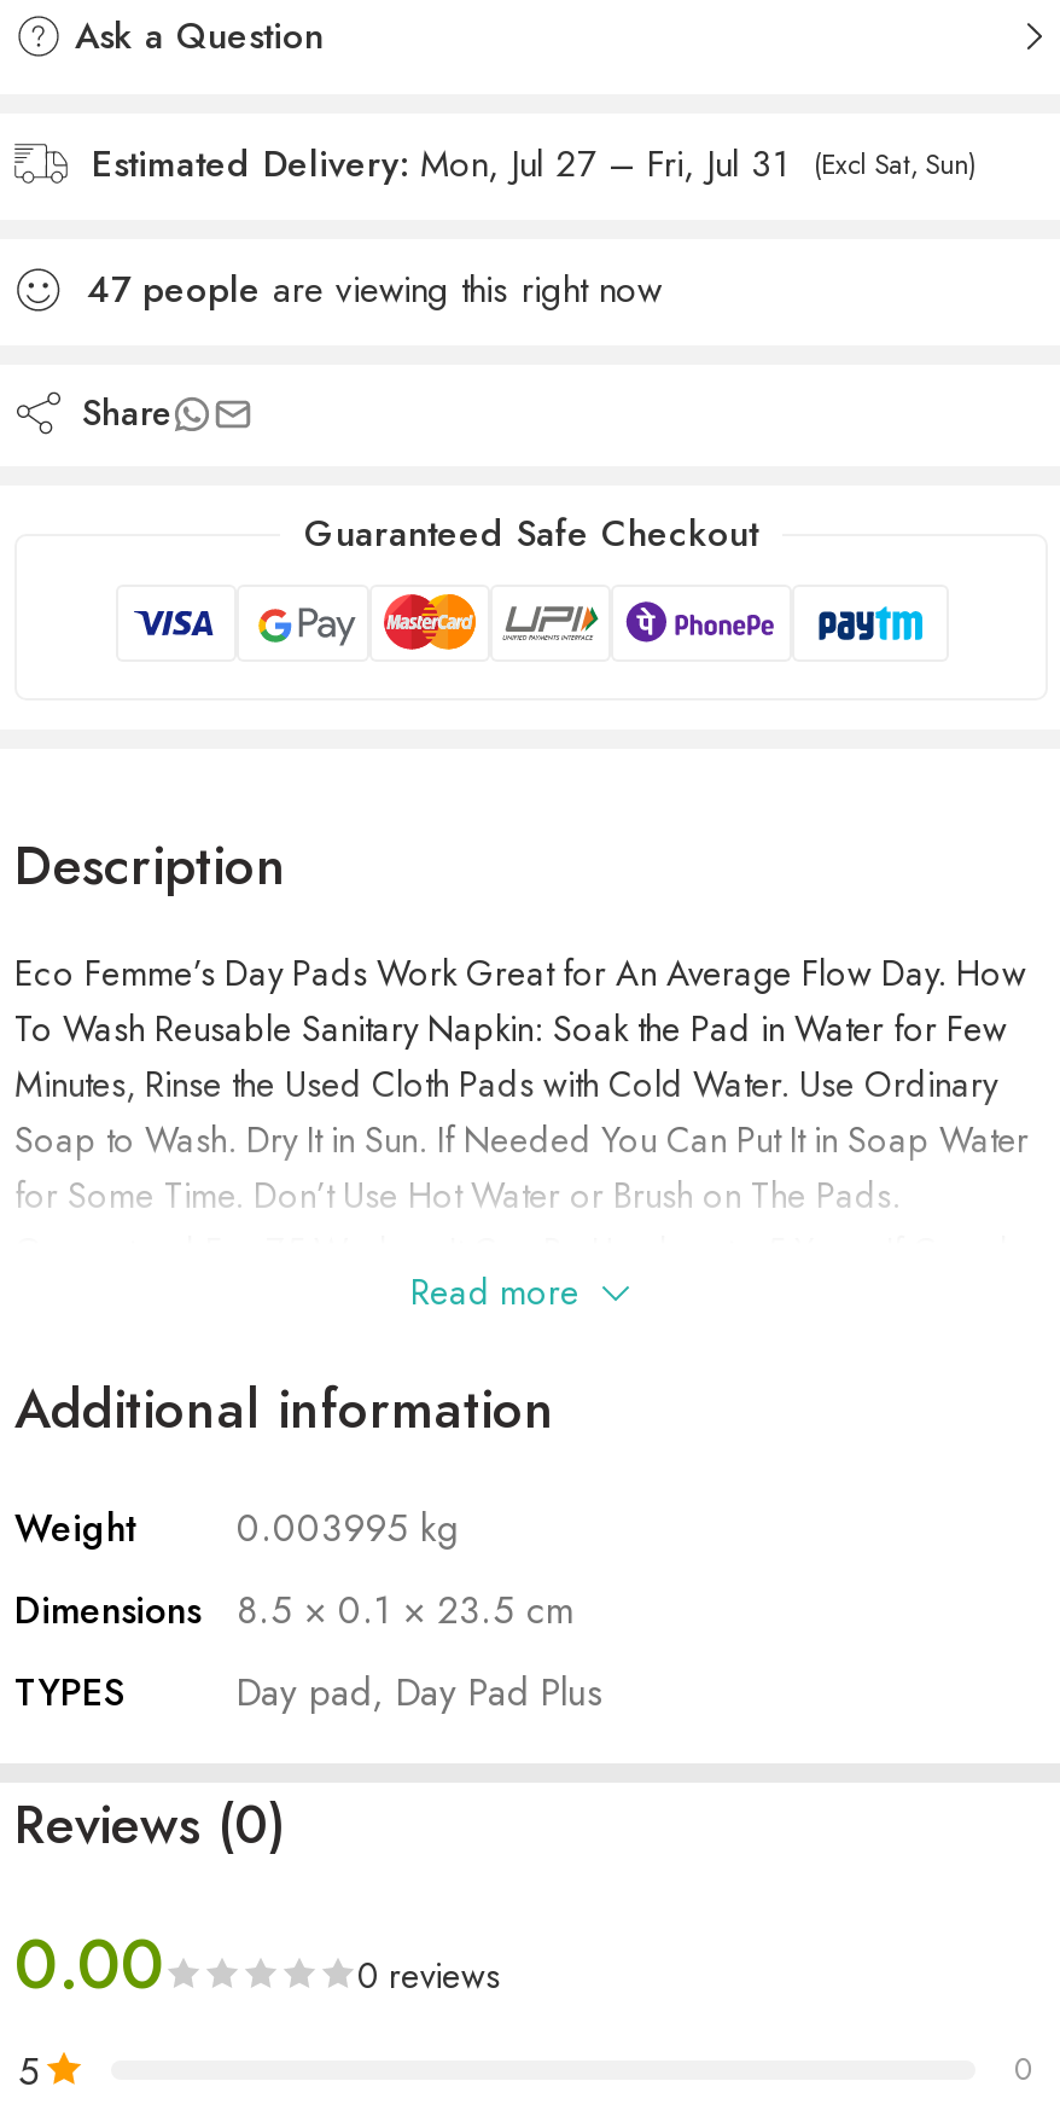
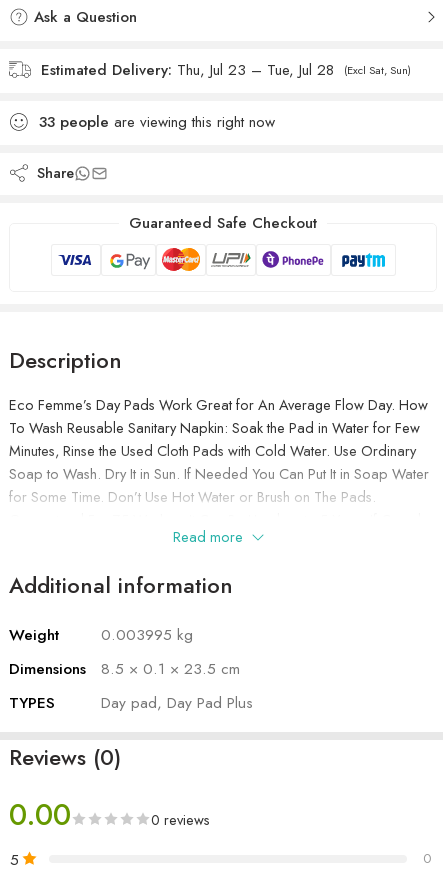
- Estimated Delivery: Mon, Jul 27 – Fri, Jul 31
+ Estimated Delivery: Thu, Jul 23 – Tue, Jul 28

- 47 people are viewing this right now
+ 33 people are viewing this right now
